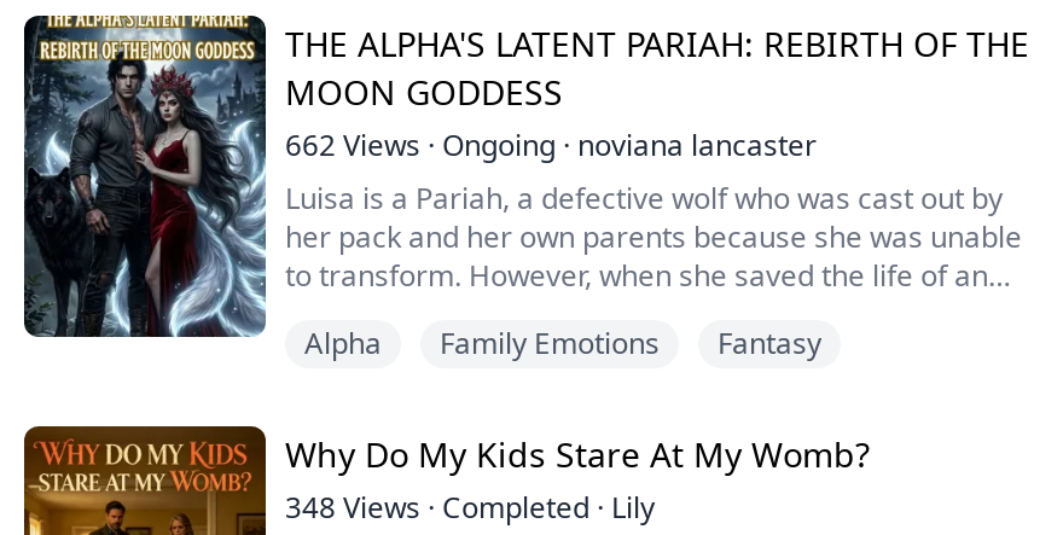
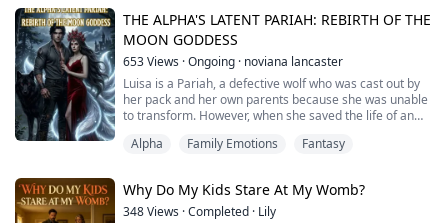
- 662 Views · Ongoing · noviana lancaster
+ 653 Views · Ongoing · noviana lancaster
